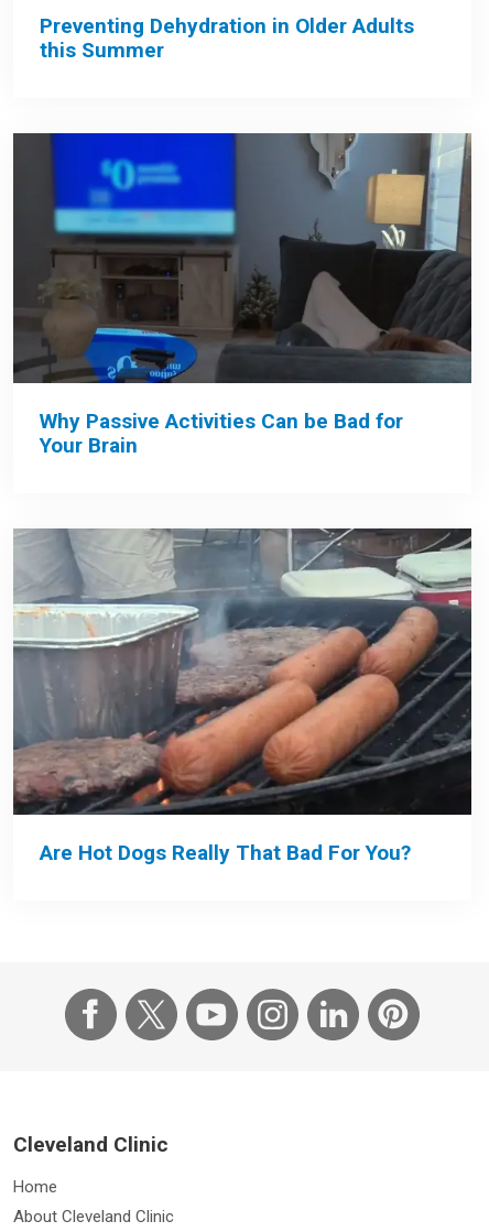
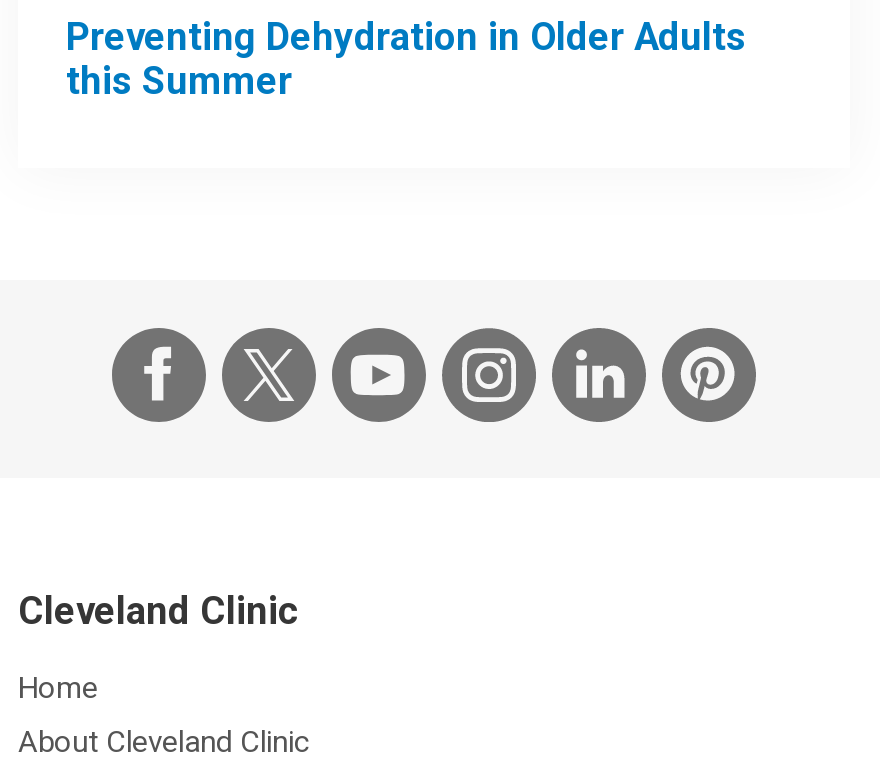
- [image]
- Why Passive Activities Can be Bad for
- Your Brain

- [image]
- Are Hot Dogs Really That Bad For You?
